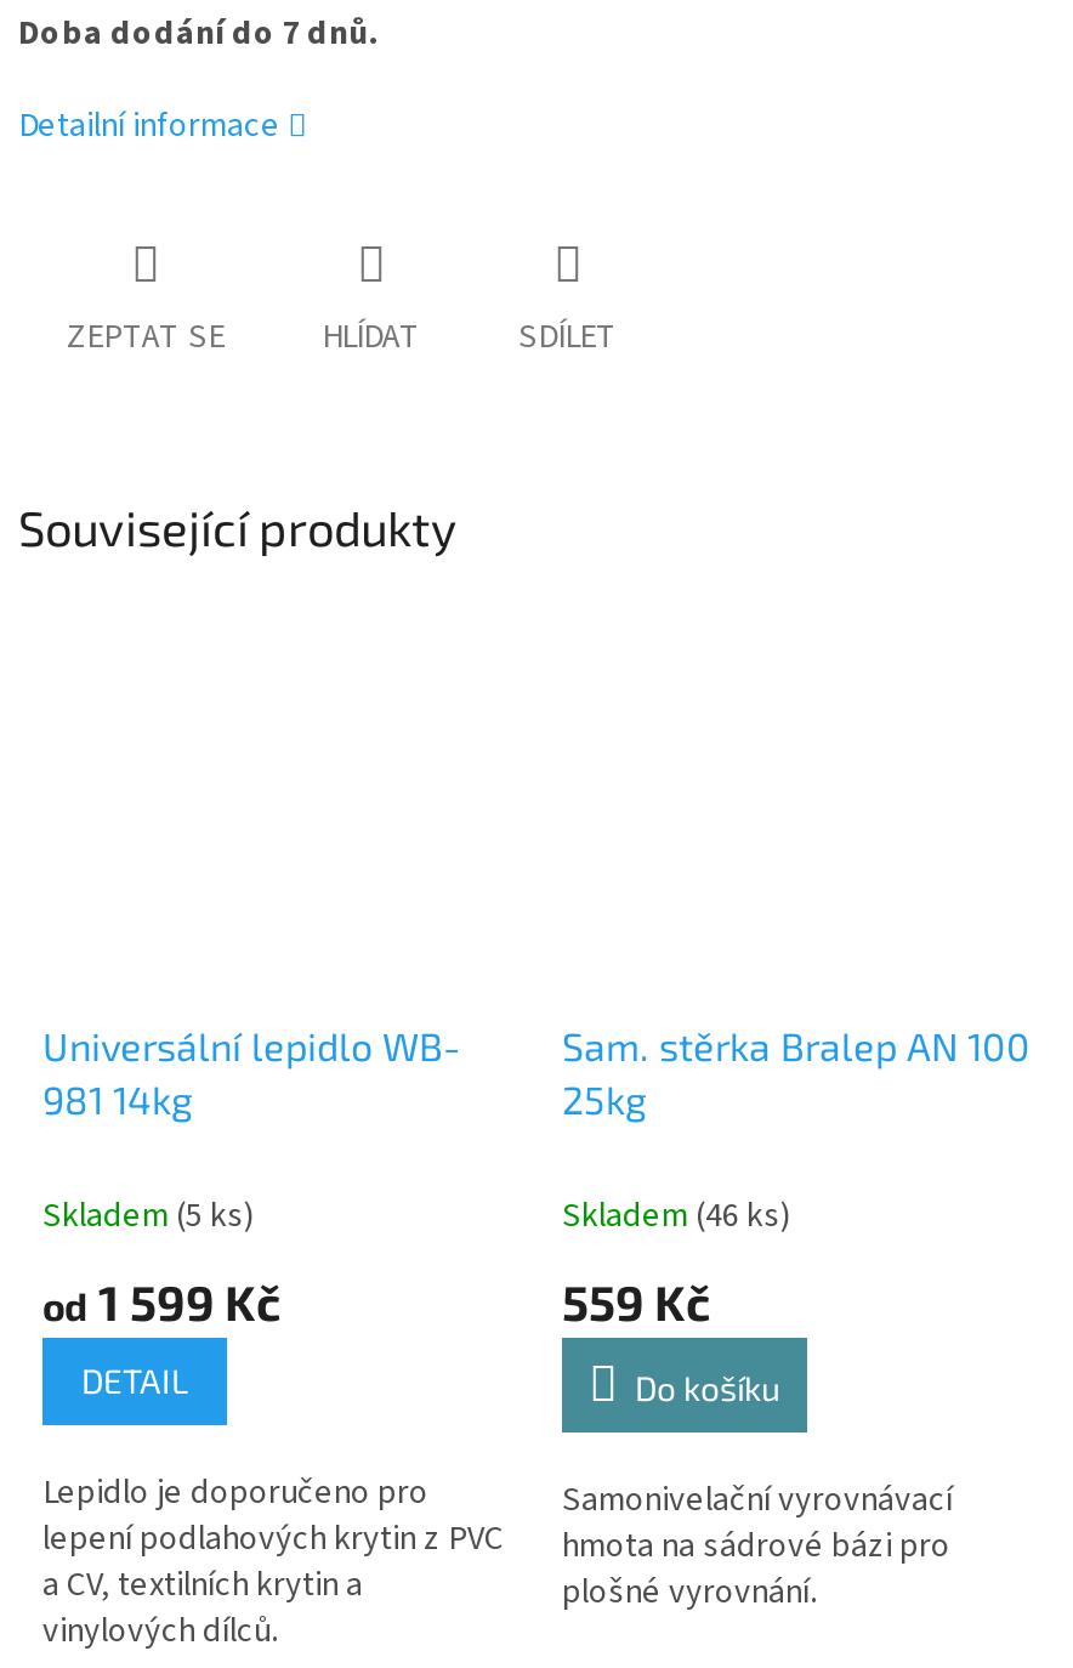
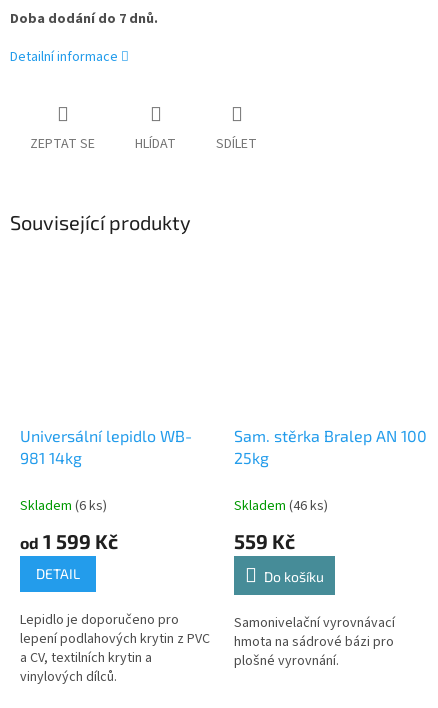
- Skladem (5 ks)
+ Skladem (6 ks)
